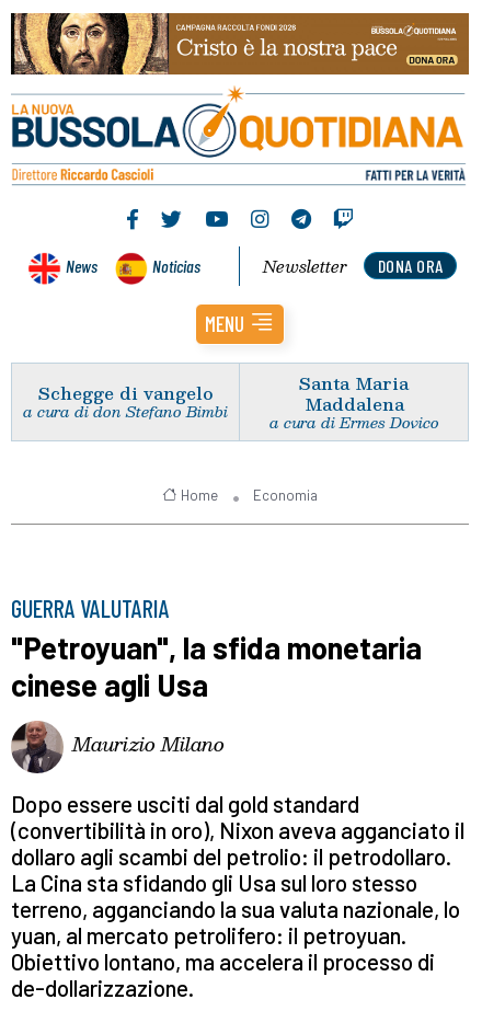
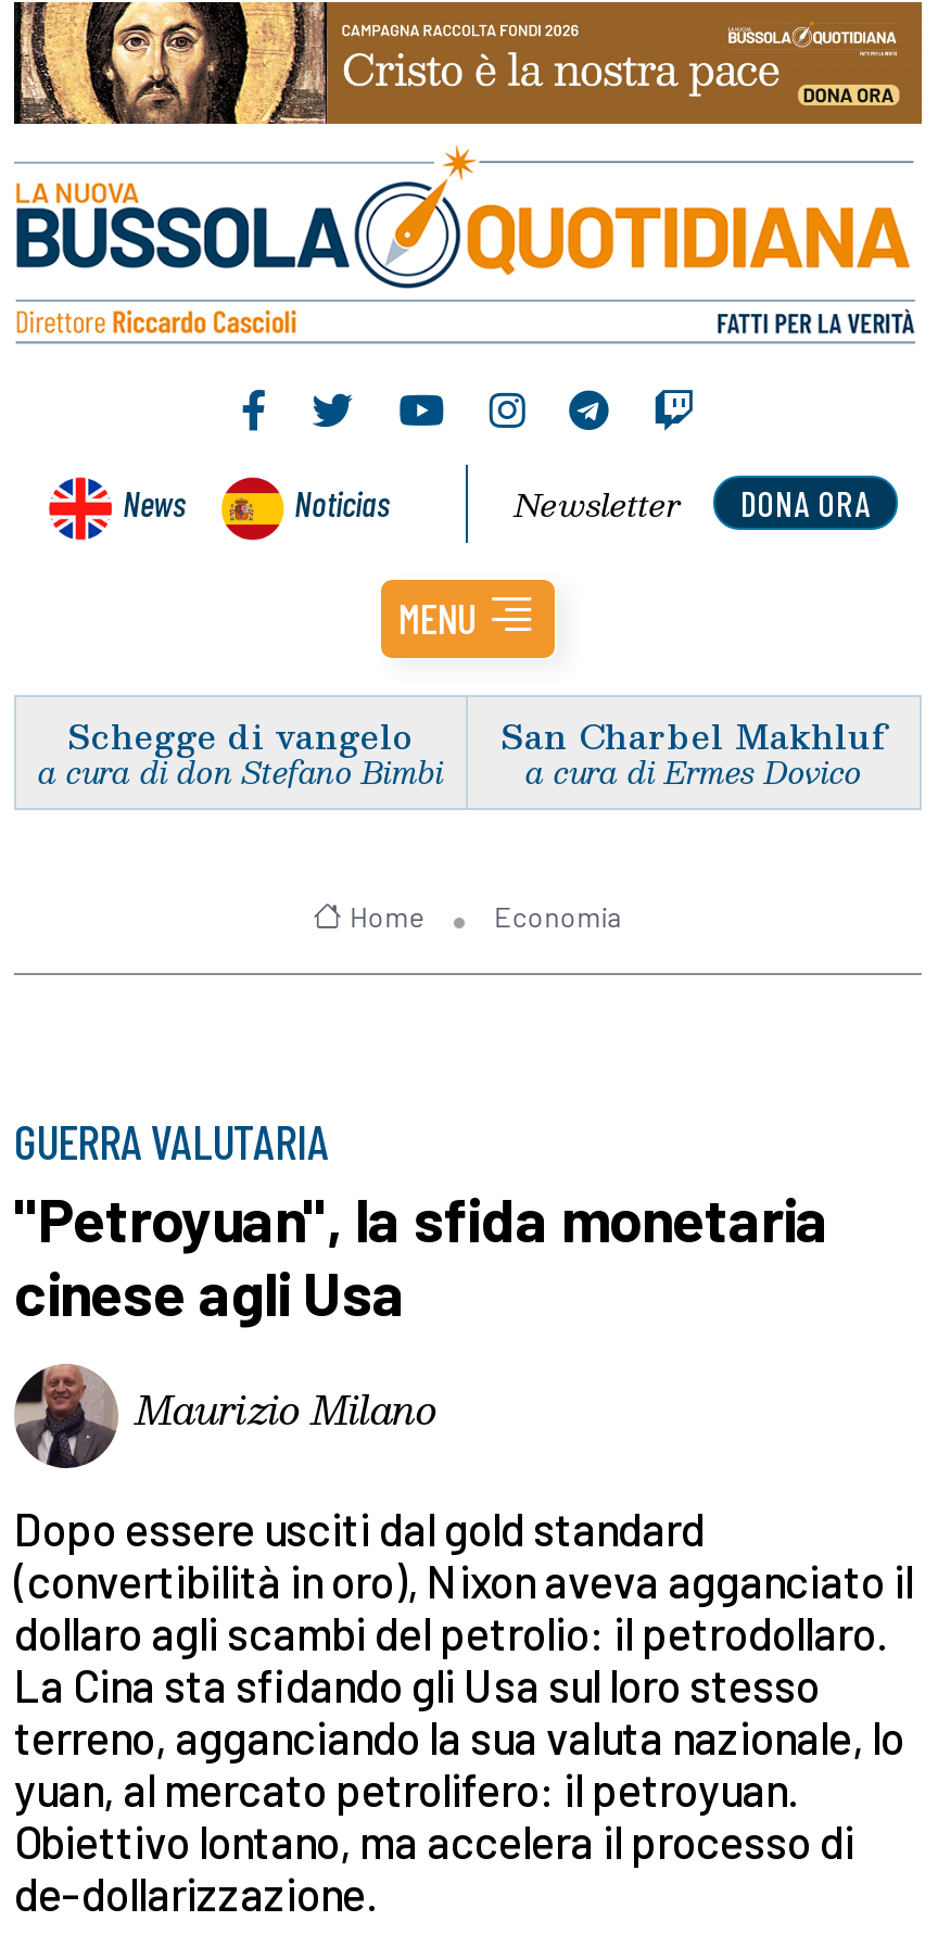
- Santa Maria
- Maddalena
+ San Charbel Makhluf
